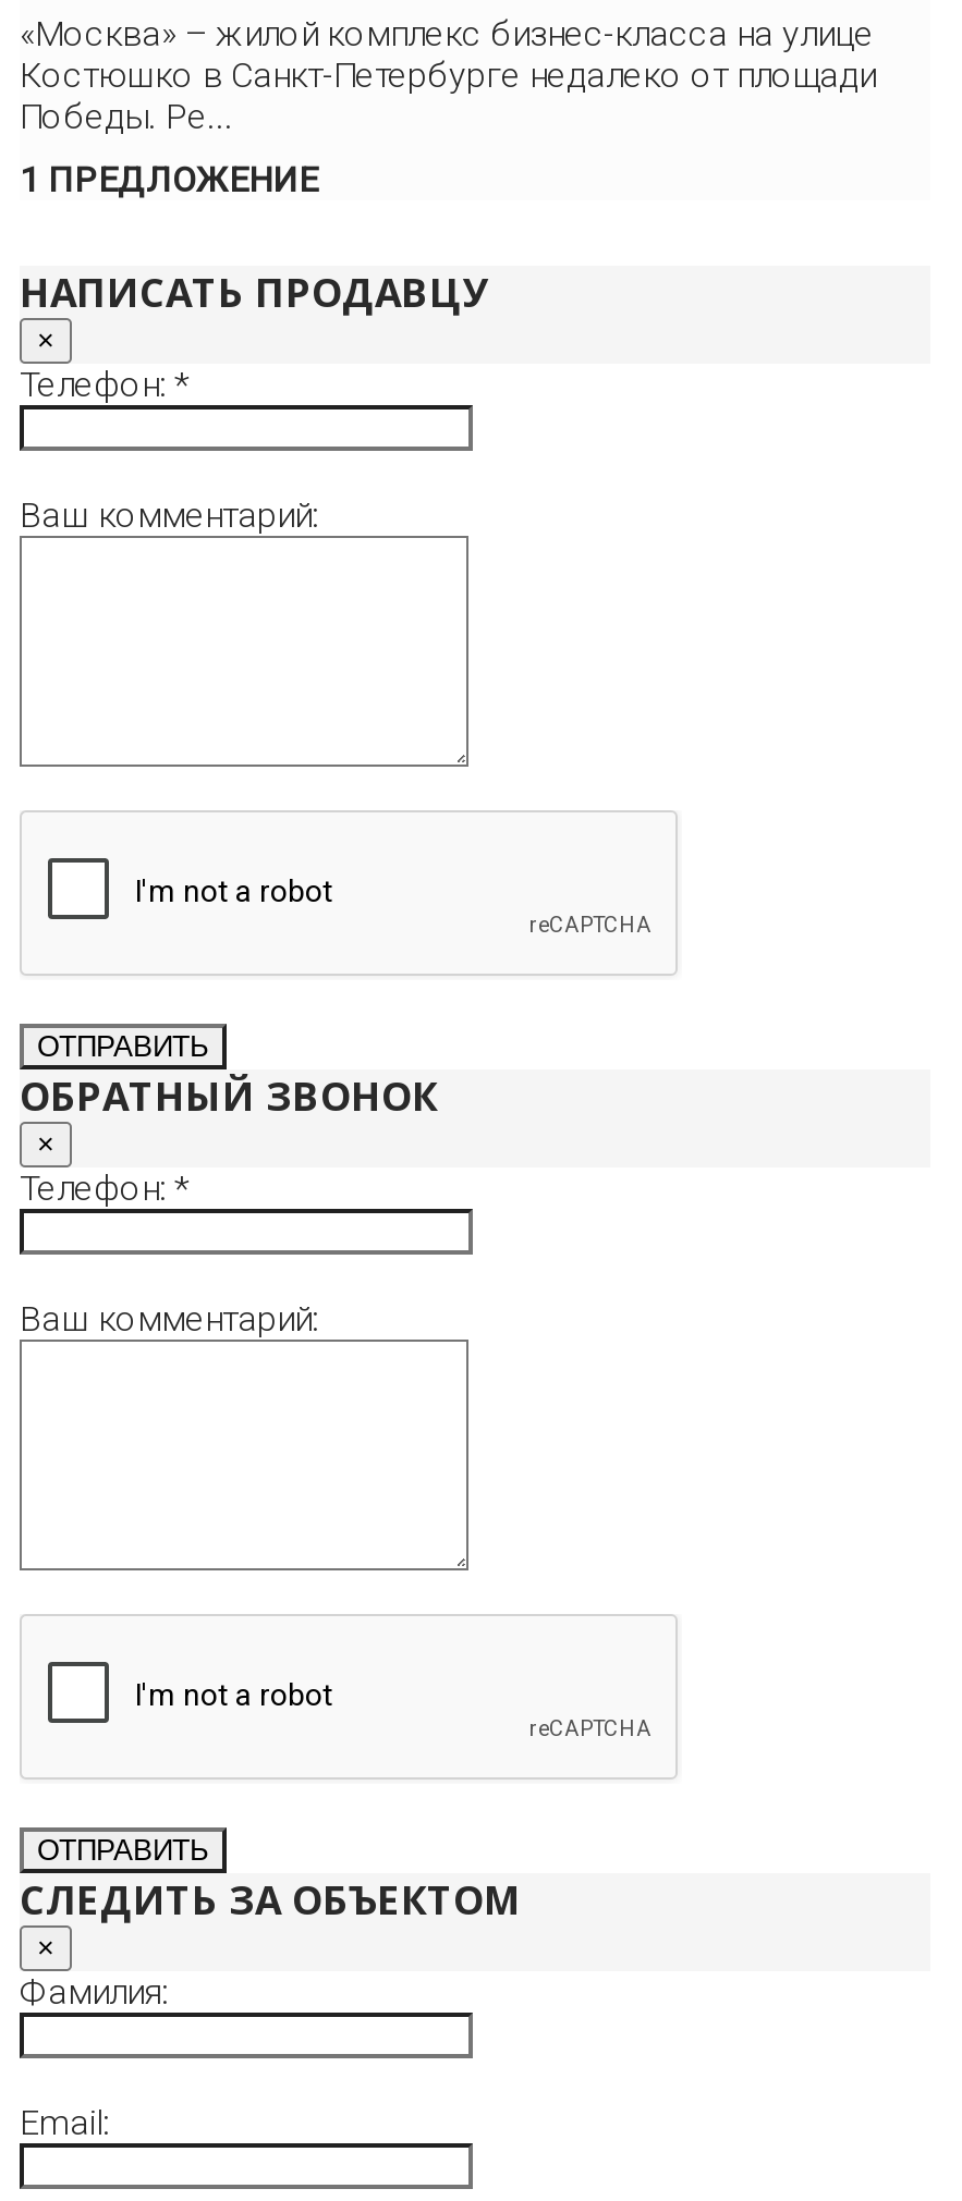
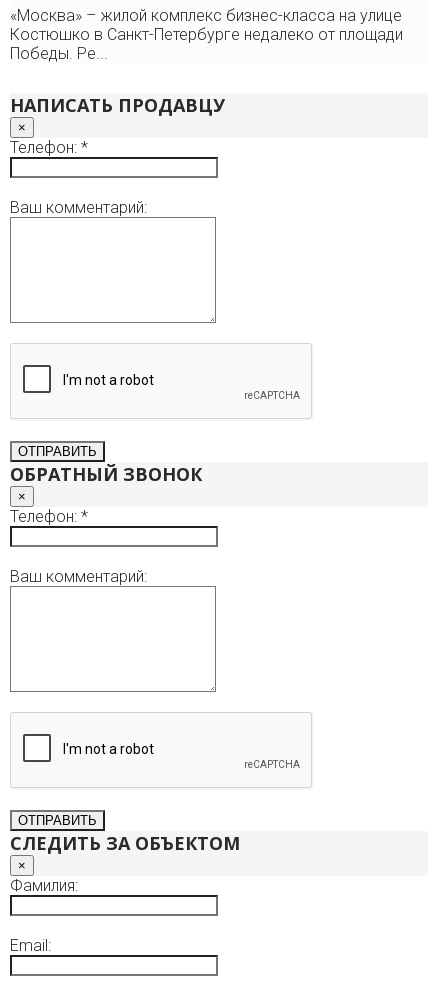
- 1 ПРЕДЛОЖЕНИЕ
